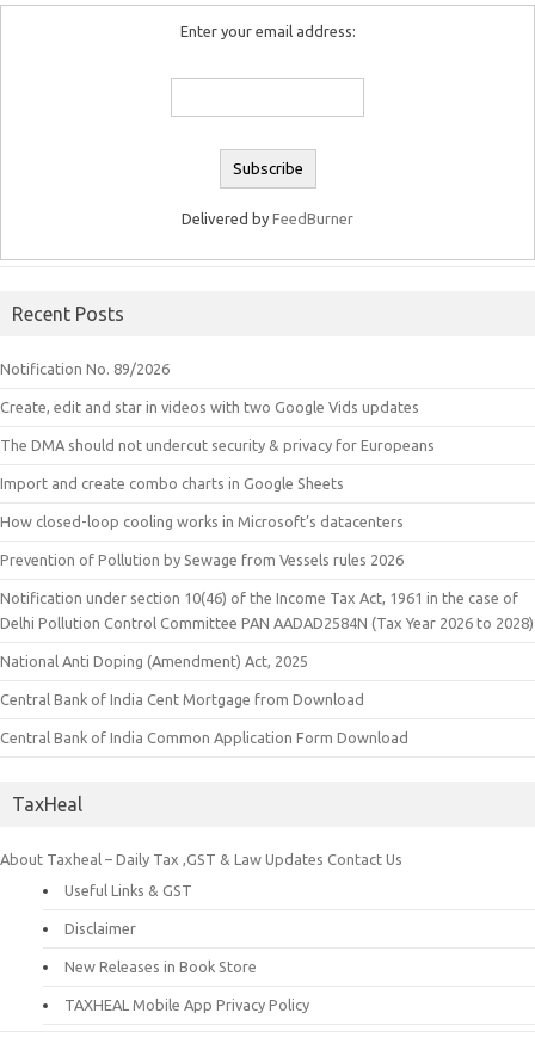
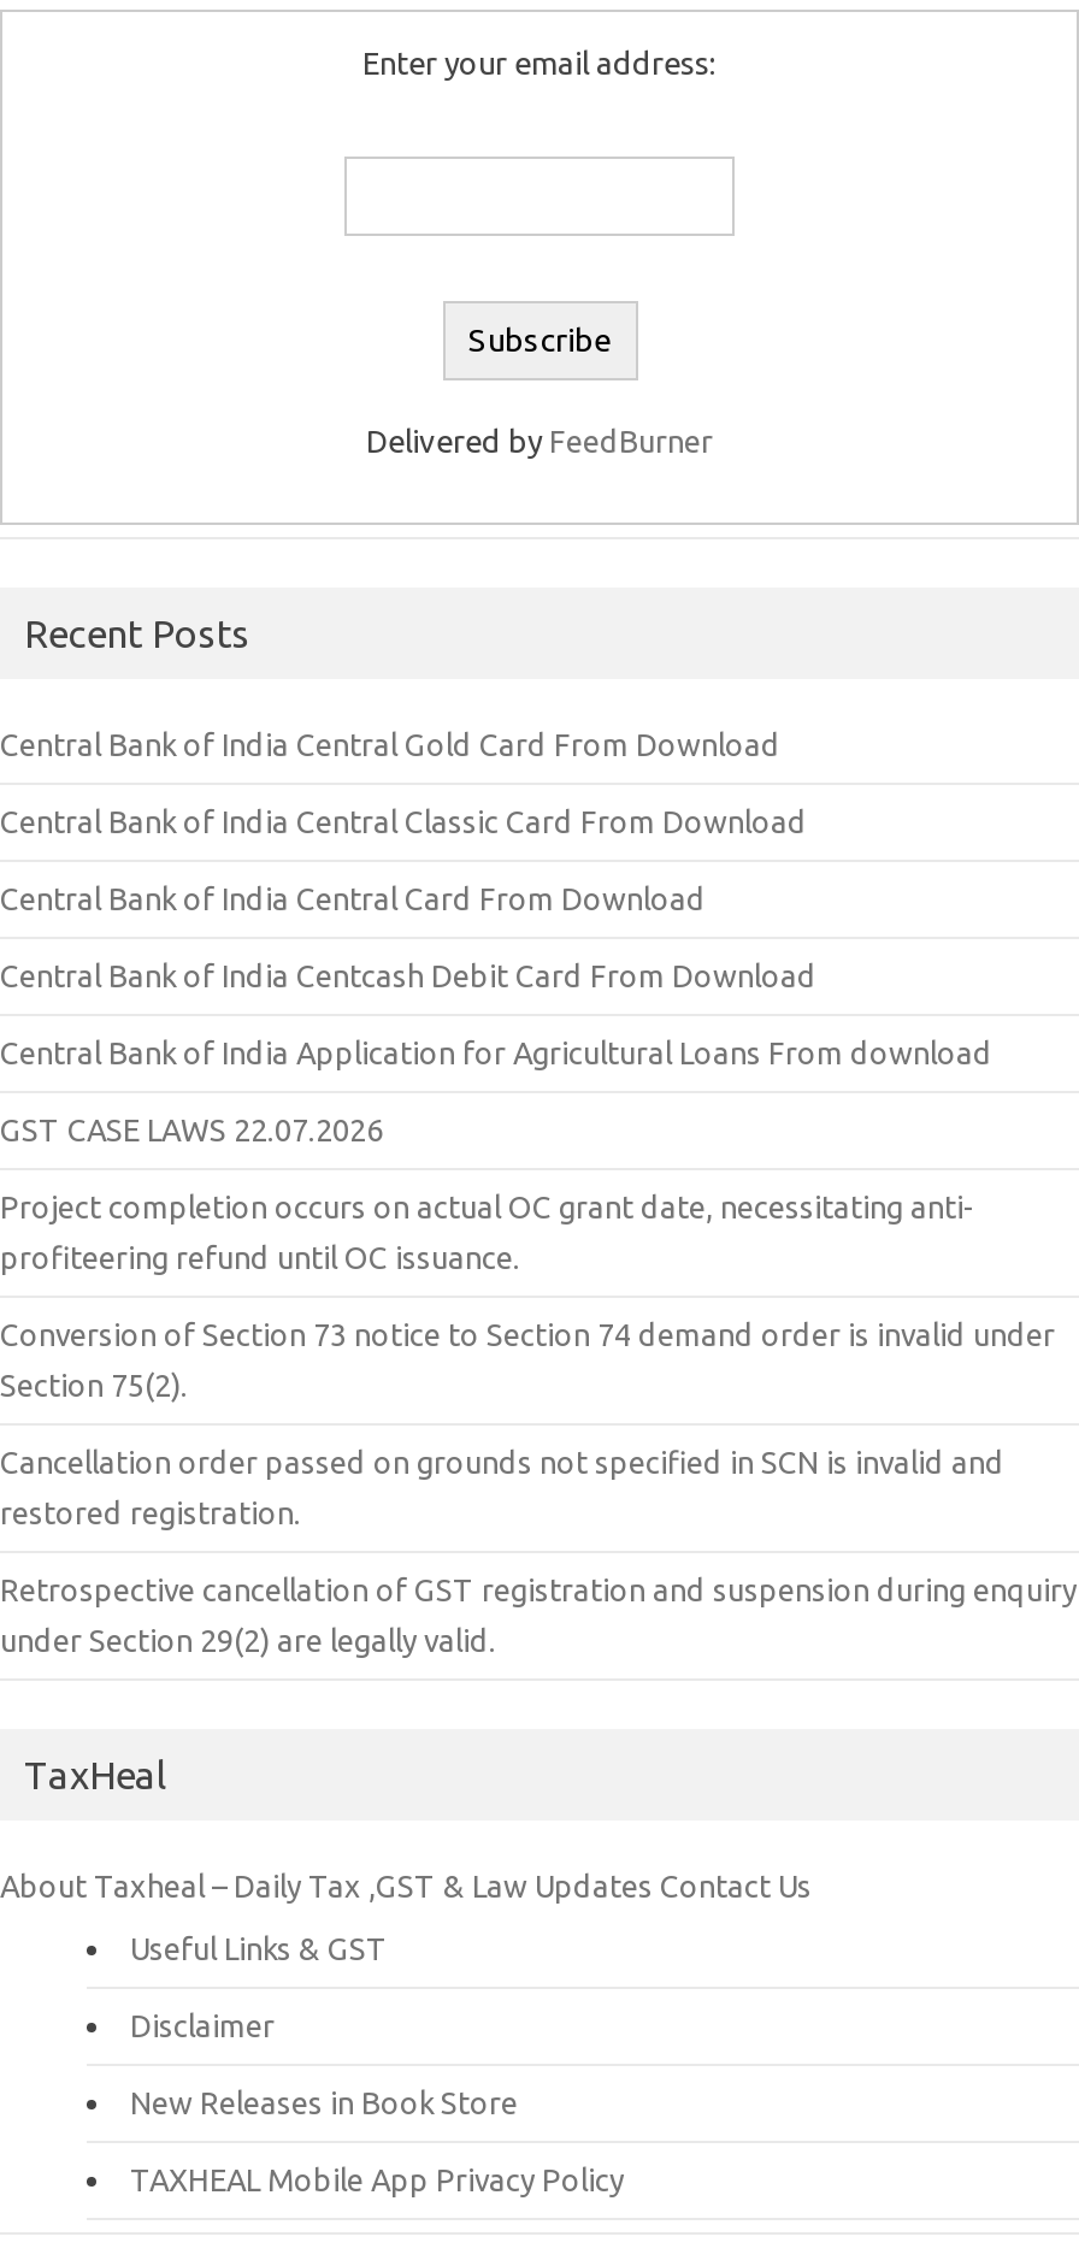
- Notification No. 89/2026
- Create, edit and star in videos with two Google Vids updates
- The DMA should not undercut security & privacy for Europeans
- Import and create combo charts in Google Sheets
- How closed-loop cooling works in Microsoft’s datacenters
- Prevention of Pollution by Sewage from Vessels rules 2026
- Notification under section 10(46) of the Income Tax Act, 1961 in the case of
- Delhi Pollution Control Committee PAN AADAD2584N (Tax Year 2026 to 2028)
- National Anti Doping (Amendment) Act, 2025
- Central Bank of India Cent Mortgage from Download
- Central Bank of India Common Application Form Download
+ Central Bank of India Central Gold Card From Download
+ Central Bank of India Central Classic Card From Download
+ Central Bank of India Central Card From Download
+ Central Bank of India Centcash Debit Card From Download
+ Central Bank of India Application for Agricultural Loans From download
+ GST CASE LAWS 22.07.2026
+ Project completion occurs on actual OC grant date, necessitating anti-
+ profiteering refund until OC issuance.
+ Conversion of Section 73 notice to Section 74 demand order is invalid under
+ Section 75(2).
+ Cancellation order passed on grounds not specified in SCN is invalid and
+ restored registration.
+ Retrospective cancellation of GST registration and suspension during enquiry
+ under Section 29(2) are legally valid.
